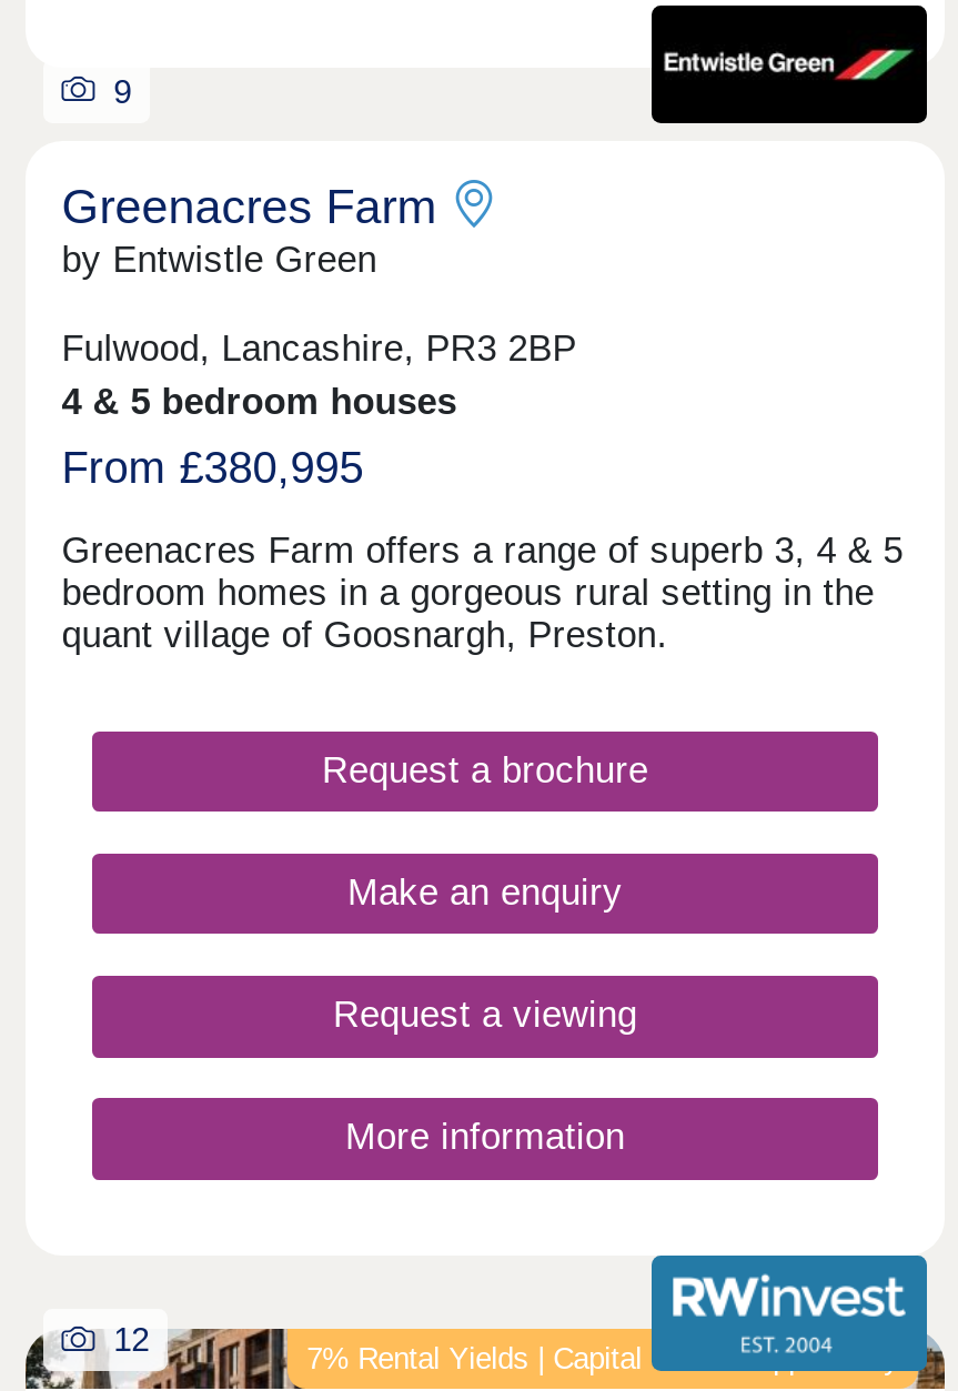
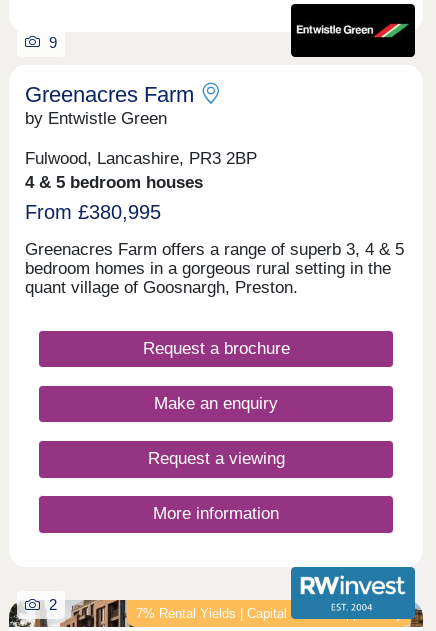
- 12
+ 2
